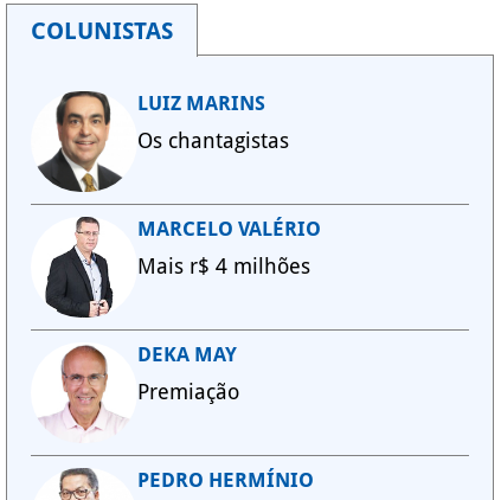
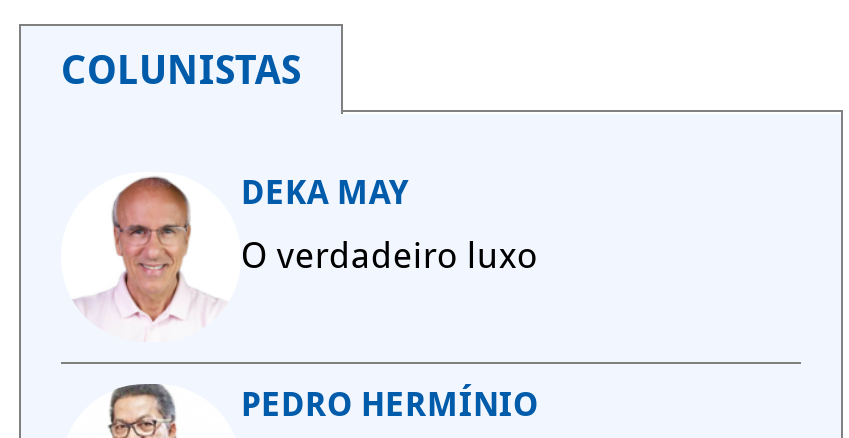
- [image]
- LUIZ MARINS
- Os chantagistas

- [image]
- MARCELO VALÉRIO
- Mais r$ 4 milhões

- Premiação
+ O verdadeiro luxo
